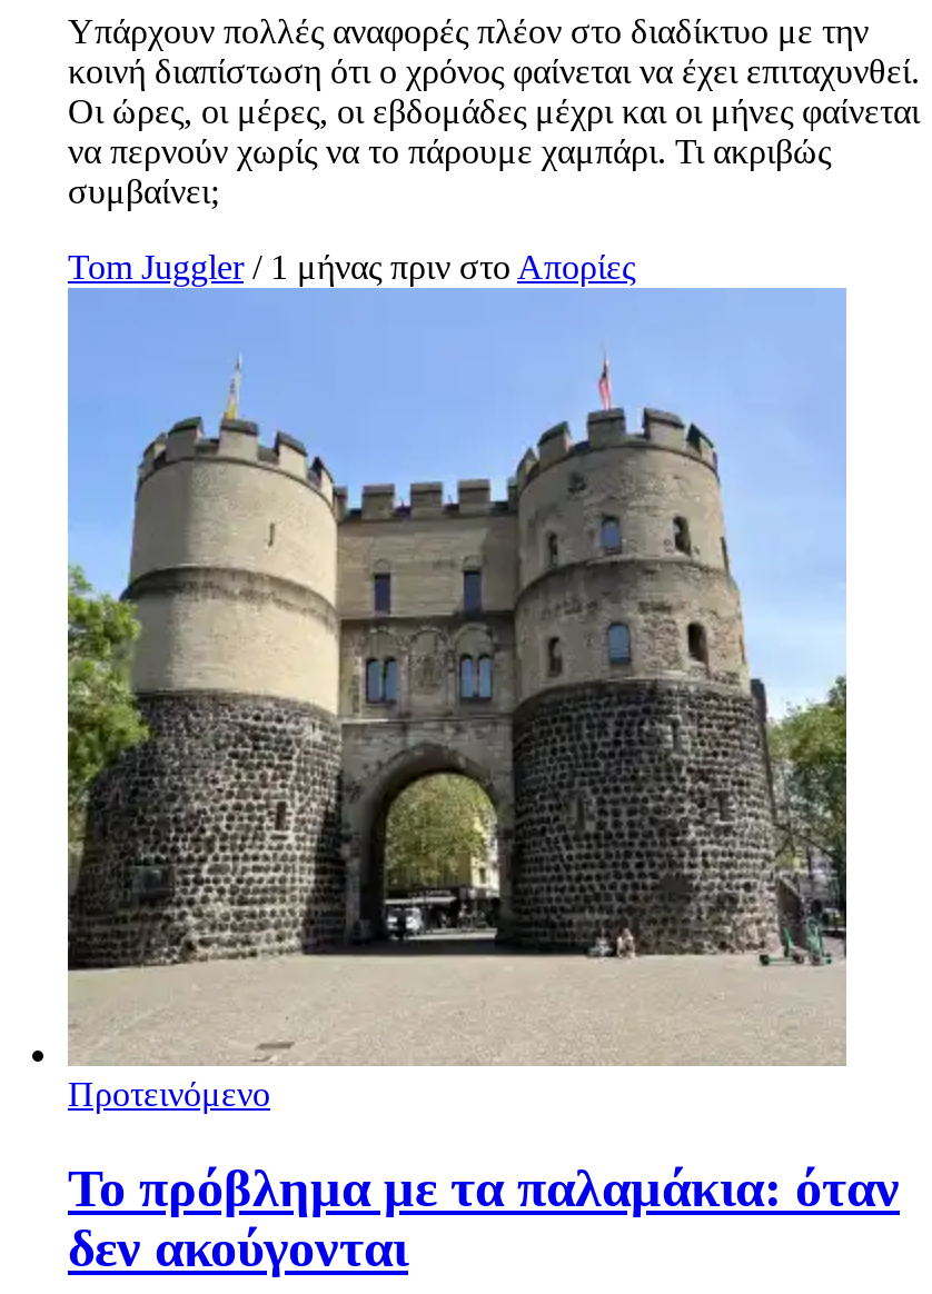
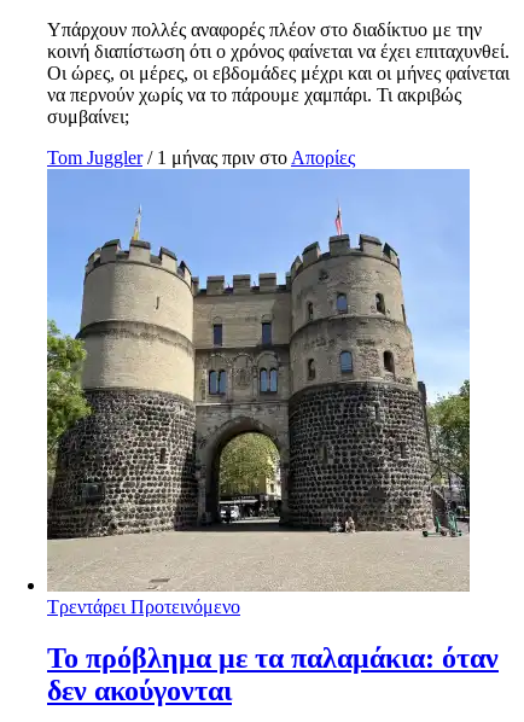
- Προτεινόμενο
+ Τρεντάρει Προτεινόμενο
